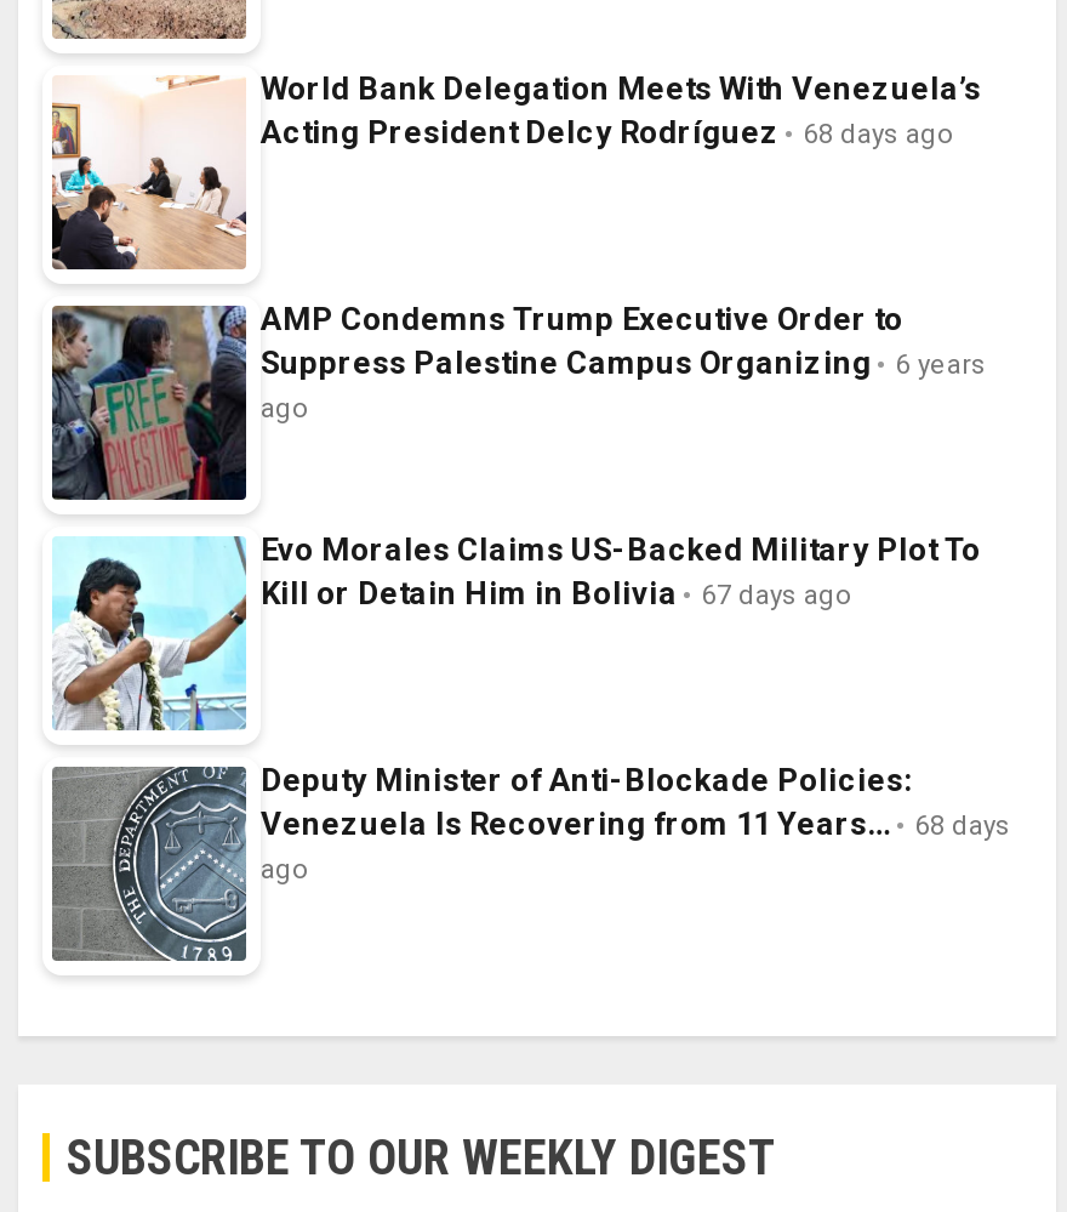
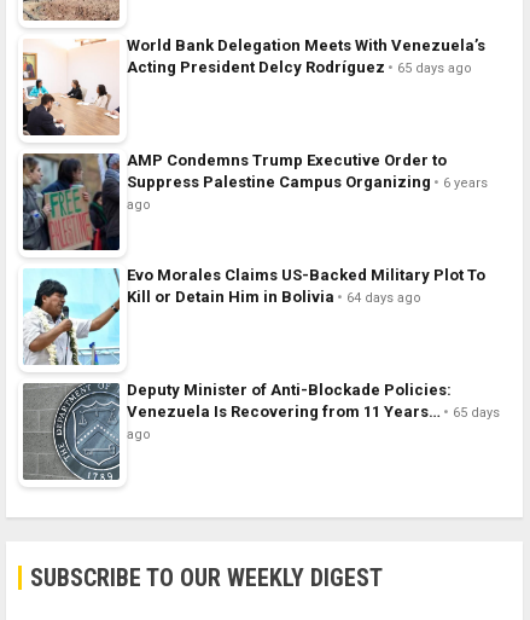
- Acting President Delcy Rodríguez 68 days ago
+ Acting President Delcy Rodríguez 65 days ago

- Kill or Detain Him in Bolivia 67 days ago
+ Kill or Detain Him in Bolivia 64 days ago

- Venezuela Is Recovering from 11 Years… 68 days
+ Venezuela Is Recovering from 11 Years… 65 days
